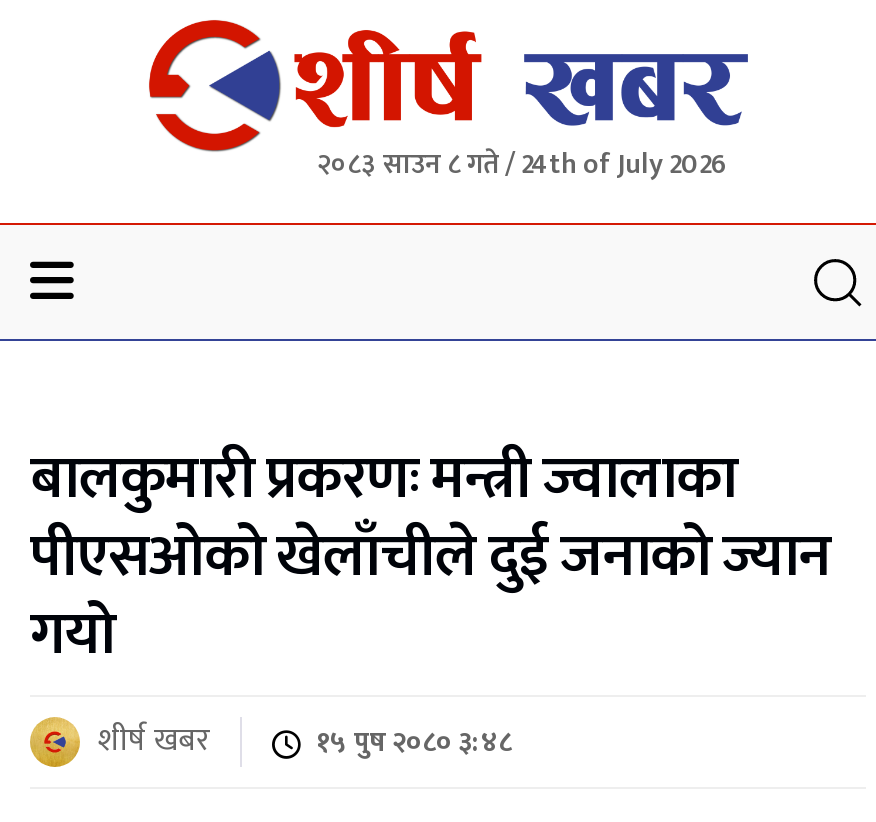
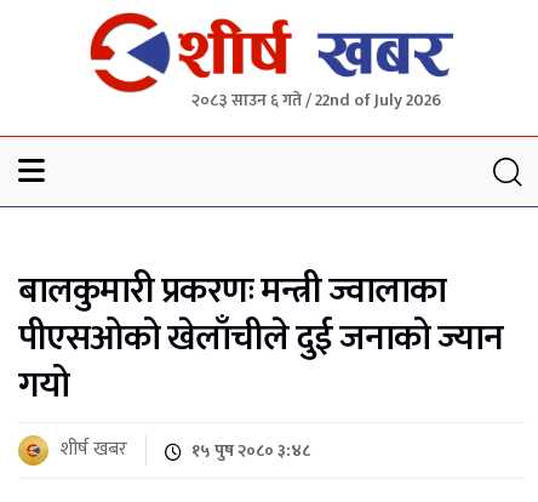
- २०८३ साउन ८ गते / 24th of July 2026
+ २०८३ साउन ६ गते / 22nd of July 2026
